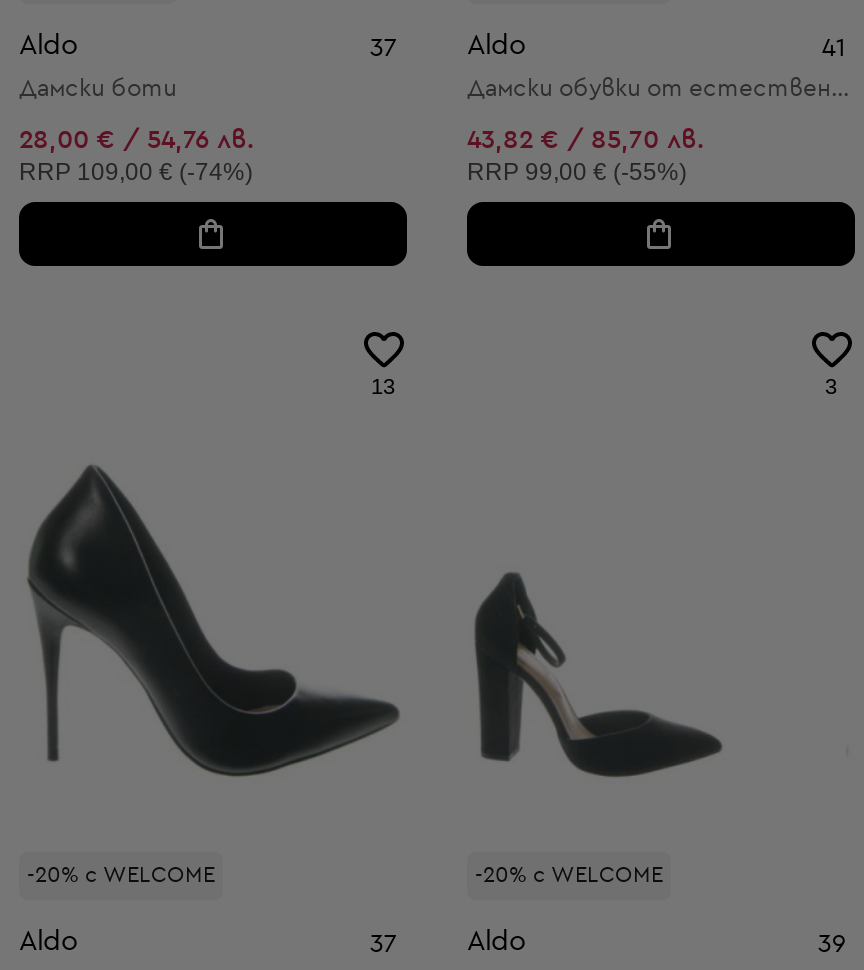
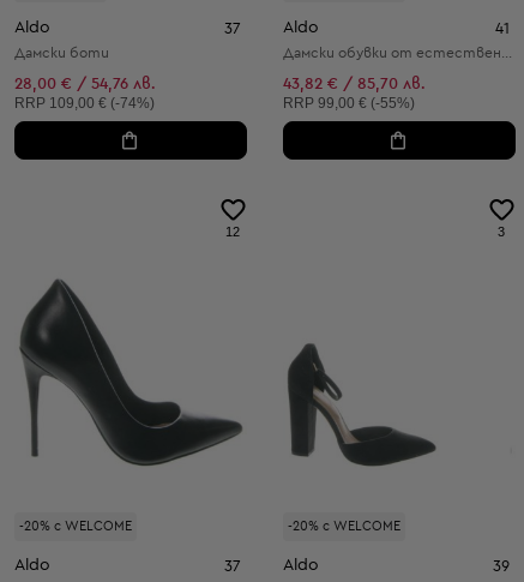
- 13
+ 12
